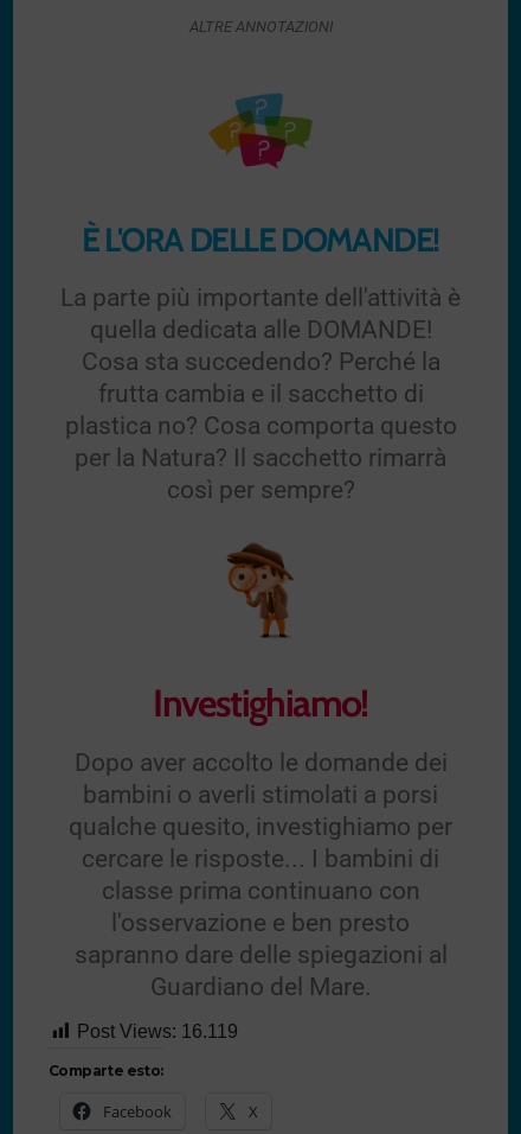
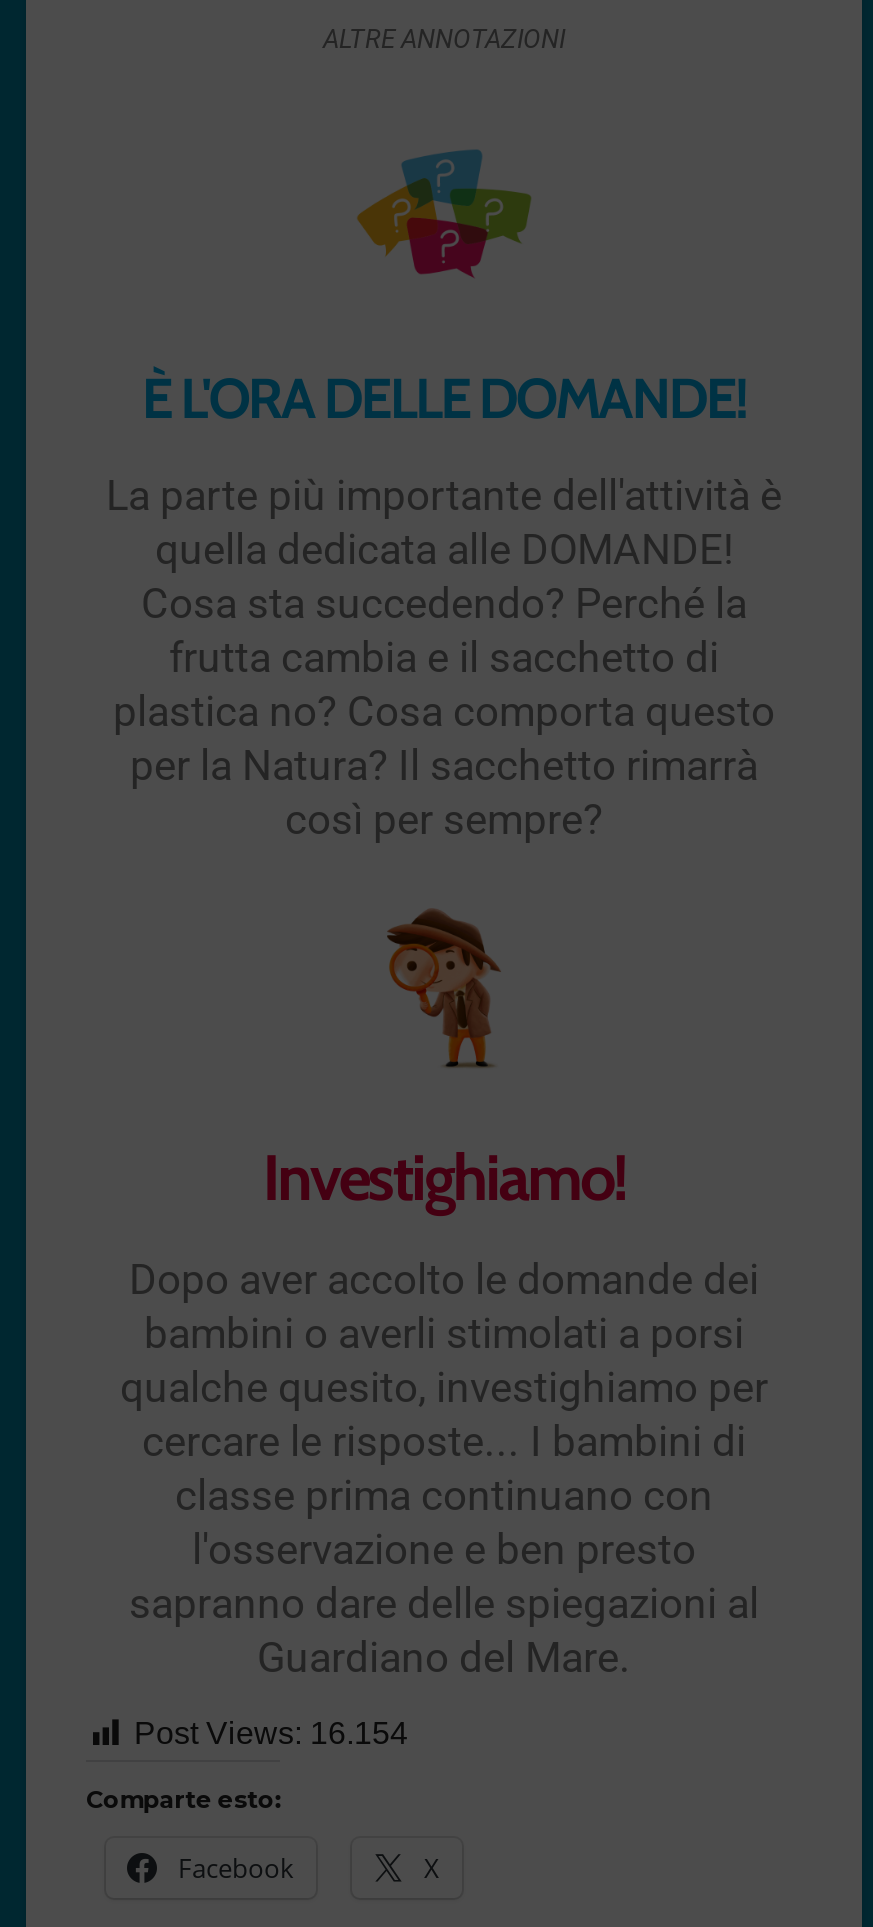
- Post Views: 16.119
+ Post Views: 16.154
